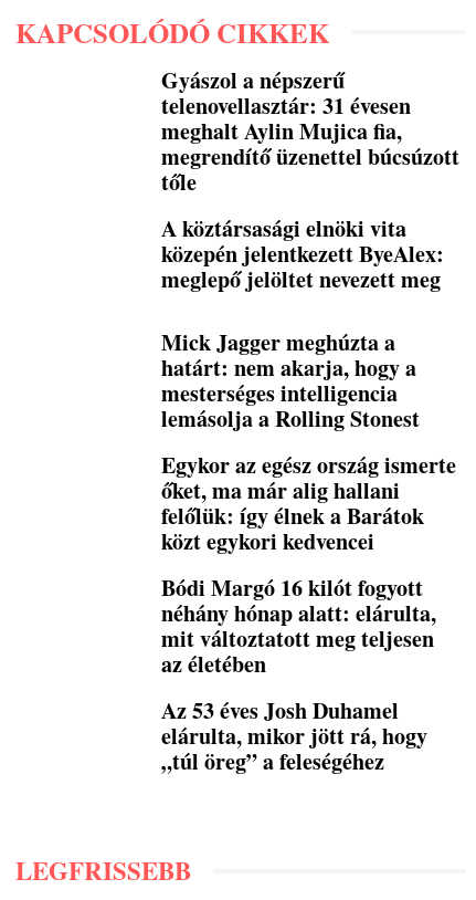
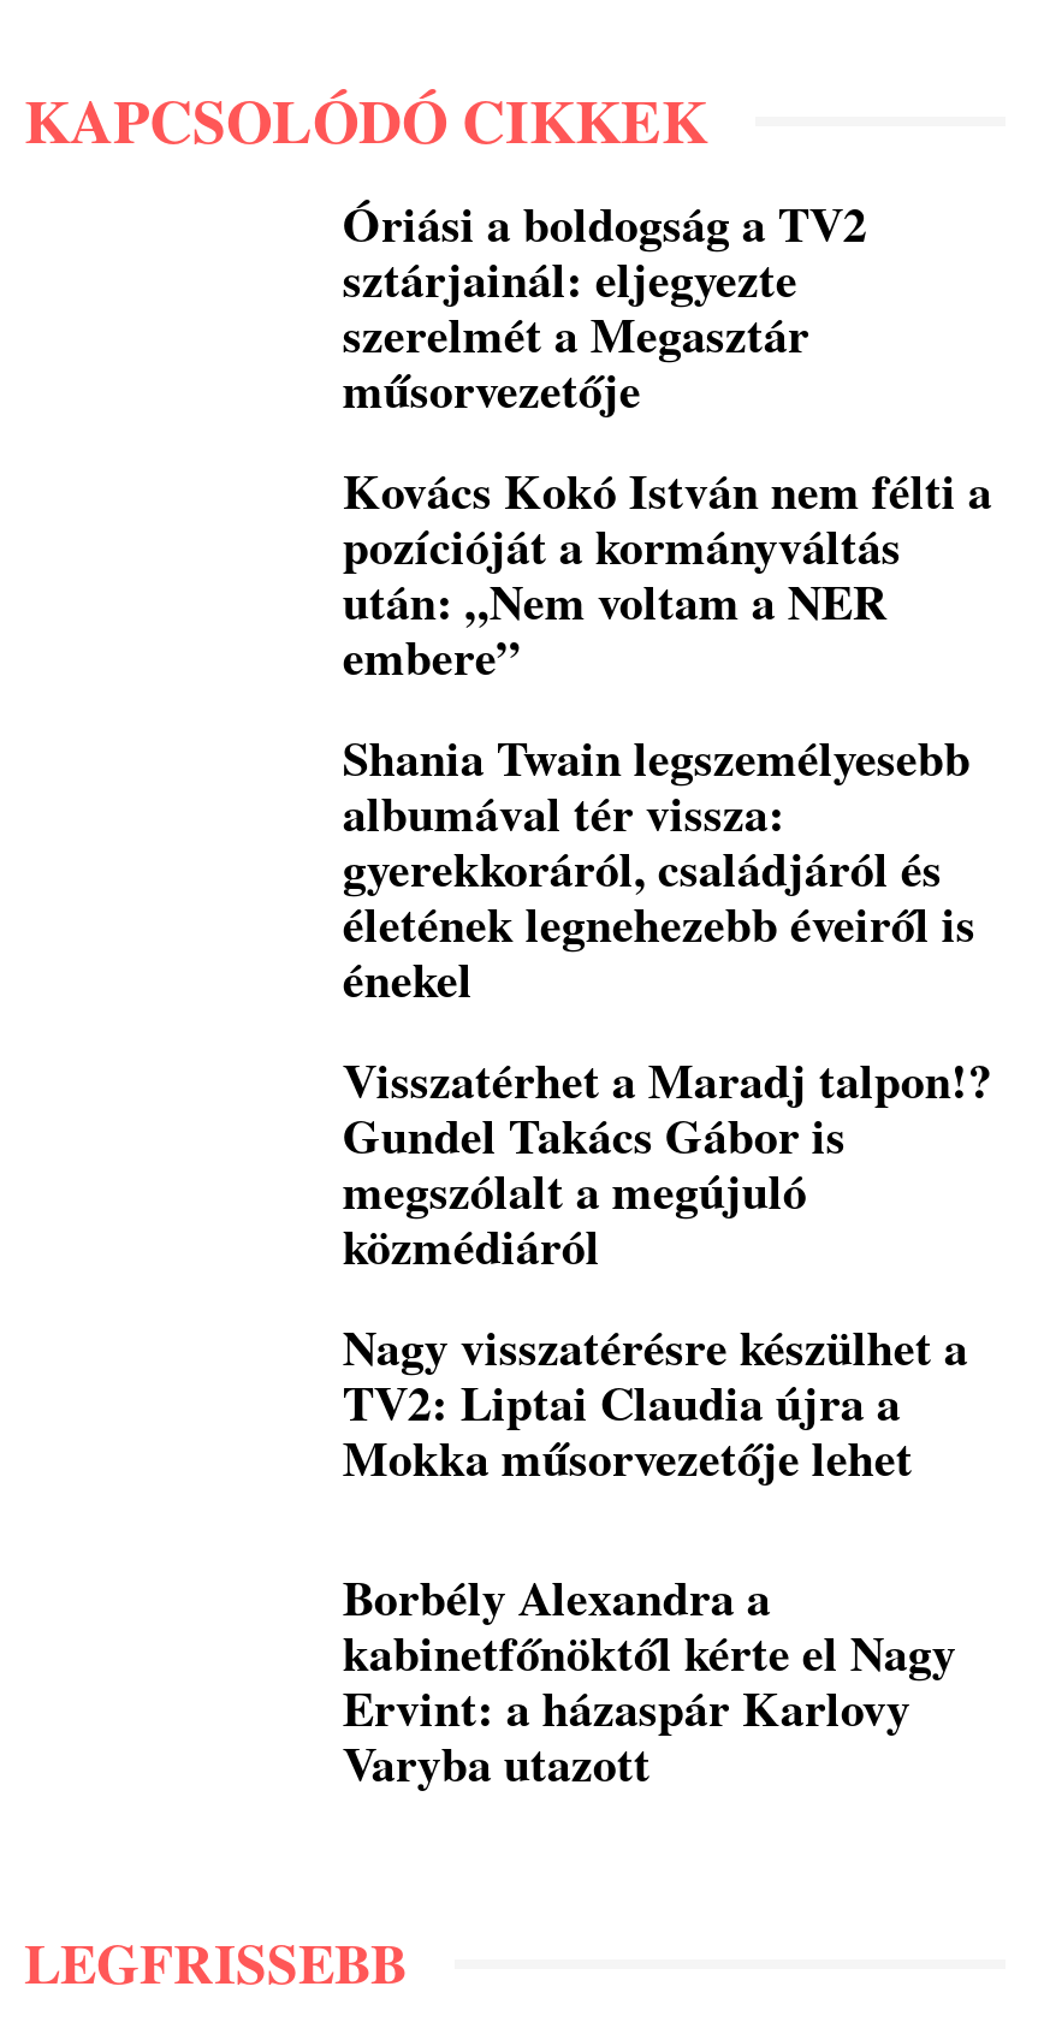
- Gyászol a népszerű
- telenovellasztár: 31 évesen
- meghalt Aylin Mujica fia,
- megrendítő üzenettel búcsúzott
- tőle
- A köztársasági elnöki vita
- közepén jelentkezett ByeAlex:
- meglepő jelöltet nevezett meg
+ Óriási a boldogság a TV2
+ sztárjainál: eljegyezte
+ szerelmét a Megasztár
+ műsorvezetője
+ Kovács Kokó István nem félti a
+ pozícióját a kormányváltás
+ után: „Nem voltam a NER
+ embere”
+ Shania Twain legszemélyesebb
+ albumával tér vissza:
+ gyerekkoráról, családjáról és
+ életének legnehezebb éveiről is
+ énekel
+ Visszatérhet a Maradj talpon!?
+ Gundel Takács Gábor is
+ megszólalt a megújuló
+ közmédiáról
+ Nagy visszatérésre készülhet a
+ TV2: Liptai Claudia újra a
+ Mokka műsorvezetője lehet

- Mick Jagger meghúzta a
- határt: nem akarja, hogy a
- mesterséges intelligencia
- lemásolja a Rolling Stonest
- Egykor az egész ország ismerte
- őket, ma már alig hallani
- felőlük: így élnek a Barátok
- közt egykori kedvencei
- Bódi Margó 16 kilót fogyott
- néhány hónap alatt: elárulta,
- mit változtatott meg teljesen
- az életében
- Az 53 éves Josh Duhamel
- elárulta, mikor jött rá, hogy
- „túl öreg” a feleségéhez
+ Borbély Alexandra a
+ kabinetfőnöktől kérte el Nagy
+ Ervint: a házaspár Karlovy
+ Varyba utazott
